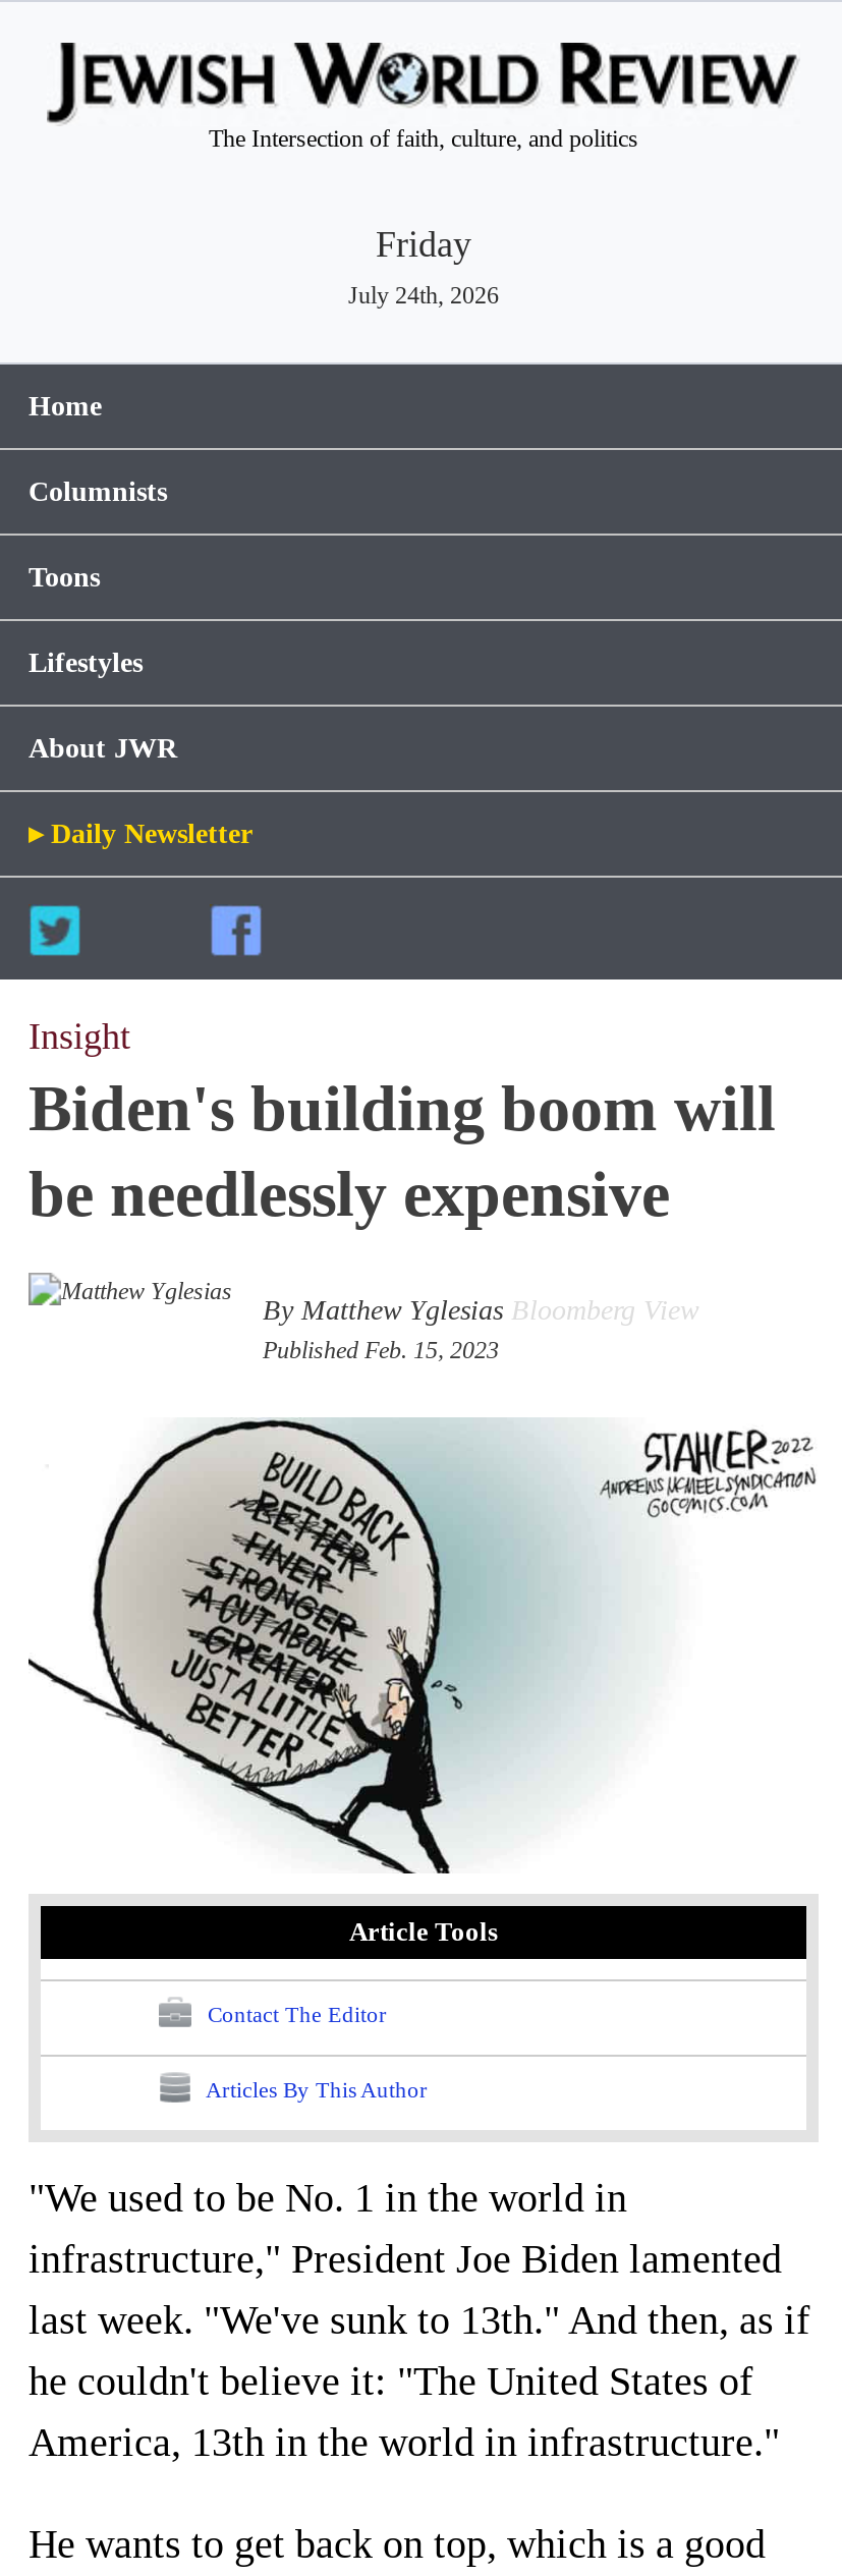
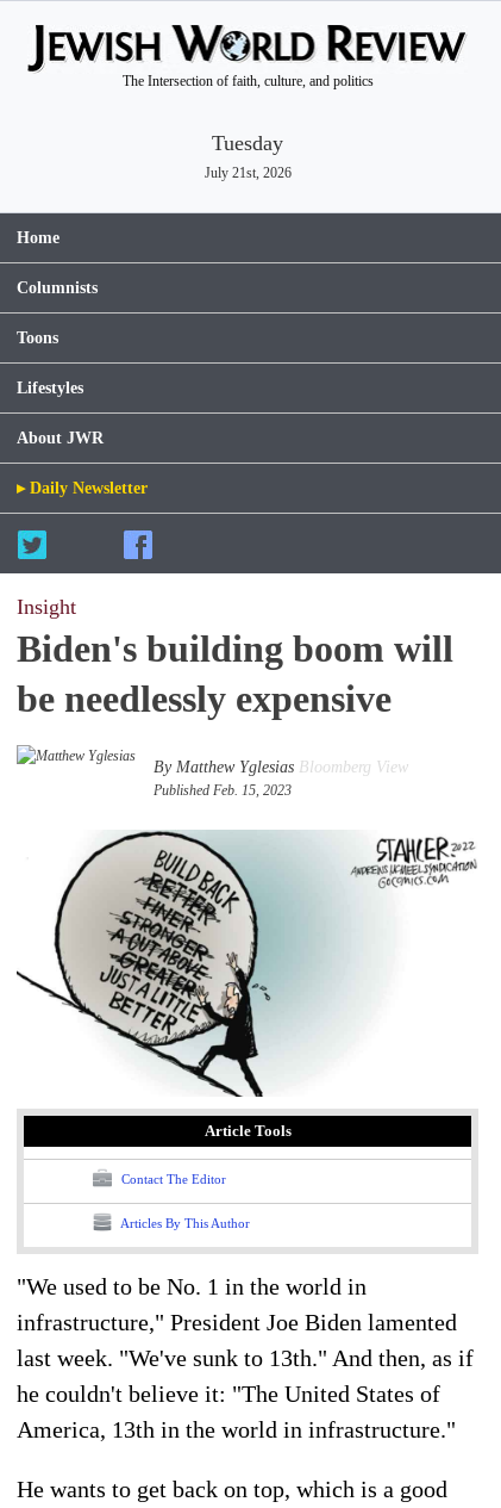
- Friday
- July 24th, 2026
+ Tuesday
+ July 21st, 2026
